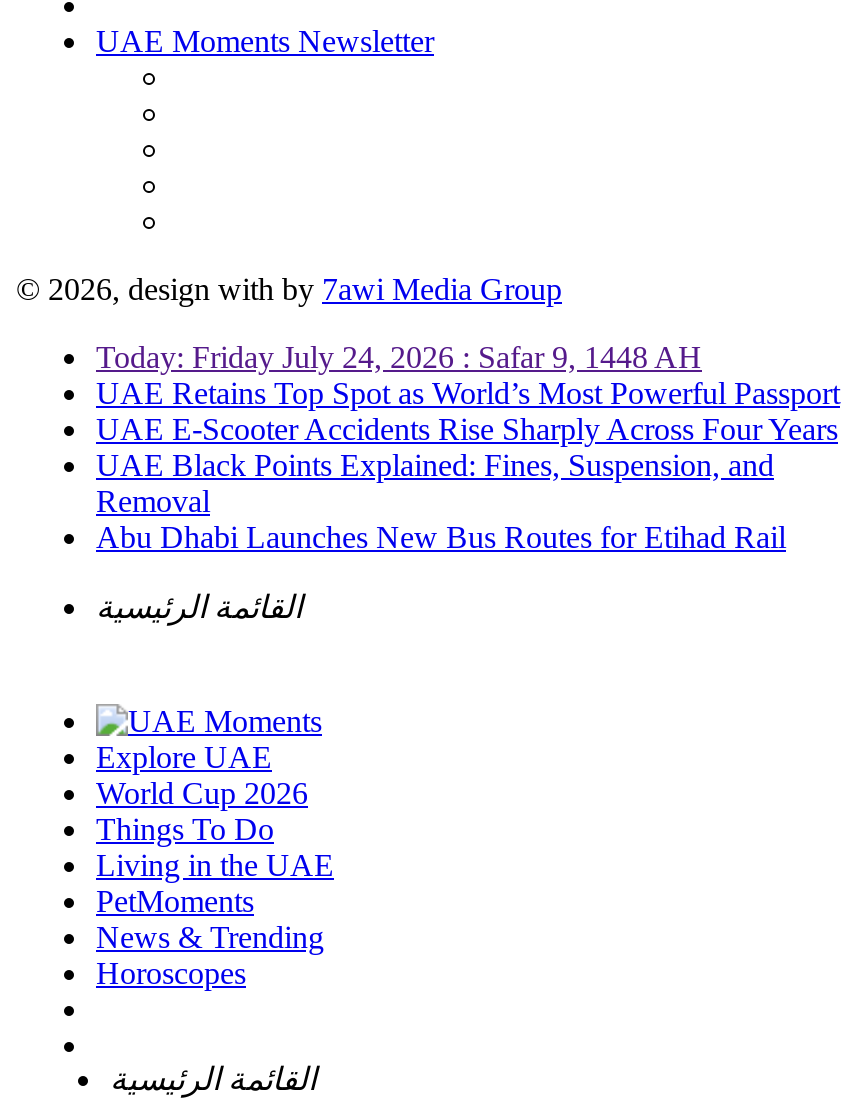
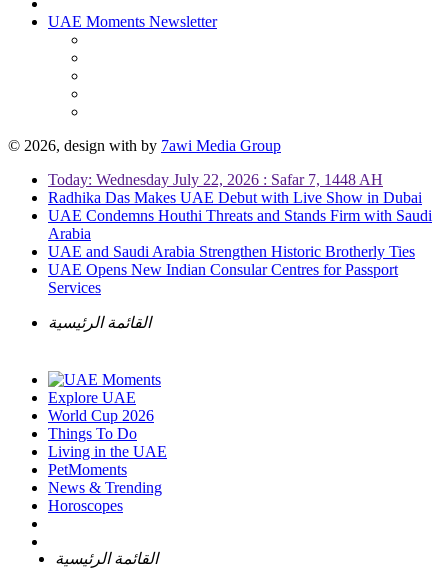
- Today: Friday July 24, 2026 : Safar 9, 1448 AH
- UAE Retains Top Spot as World’s Most Powerful Passport
- UAE E-Scooter Accidents Rise Sharply Across Four Years
- UAE Black Points Explained: Fines, Suspension, and
- Removal
- Abu Dhabi Launches New Bus Routes for Etihad Rail
+ Today: Wednesday July 22, 2026 : Safar 7, 1448 AH
+ Radhika Das Makes UAE Debut with Live Show in Dubai
+ UAE Condemns Houthi Threats and Stands Firm with Saudi
+ Arabia
+ UAE and Saudi Arabia Strengthen Historic Brotherly Ties
+ UAE Opens New Indian Consular Centres for Passport
+ Services
